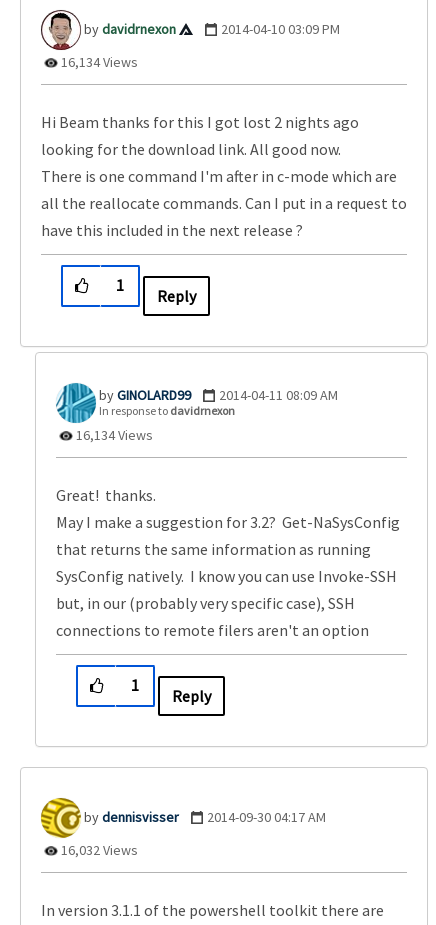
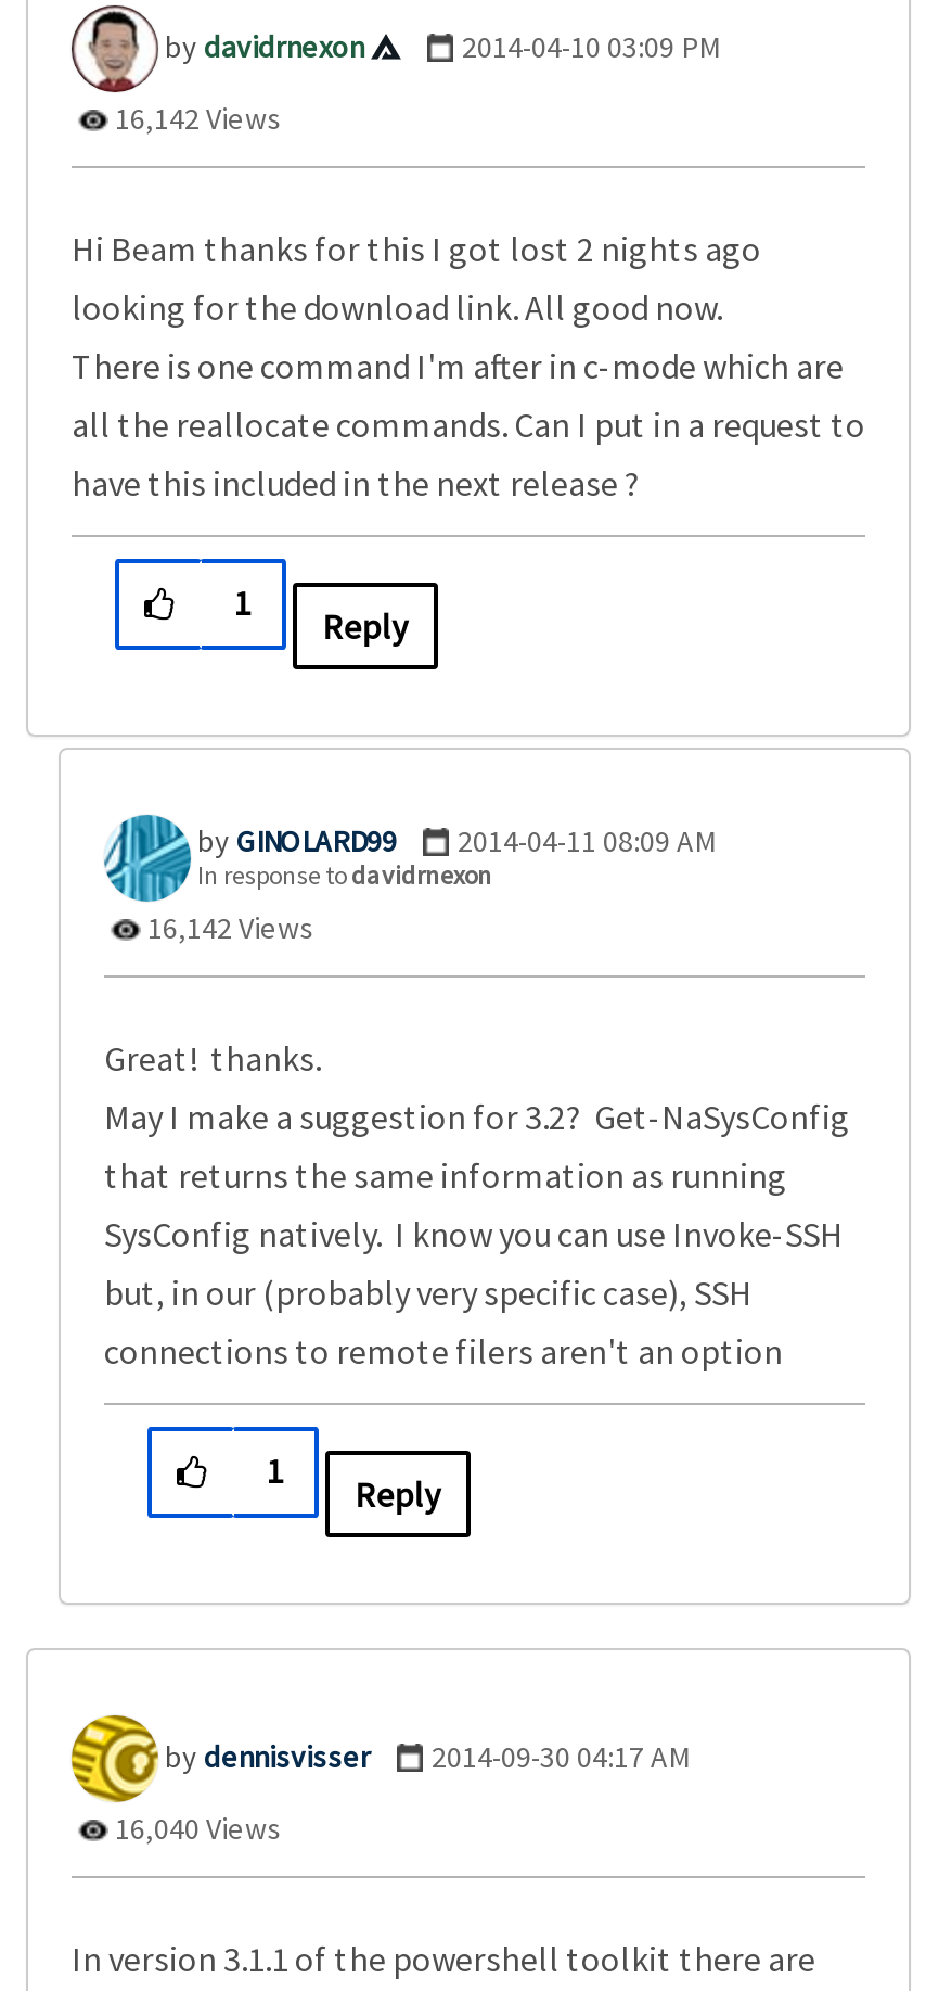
- 16,134 Views
+ 16,142 Views

- 16,134 Views
+ 16,142 Views

- 16,032 Views
+ 16,040 Views
